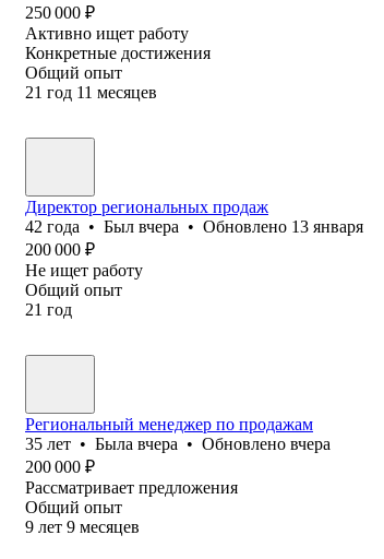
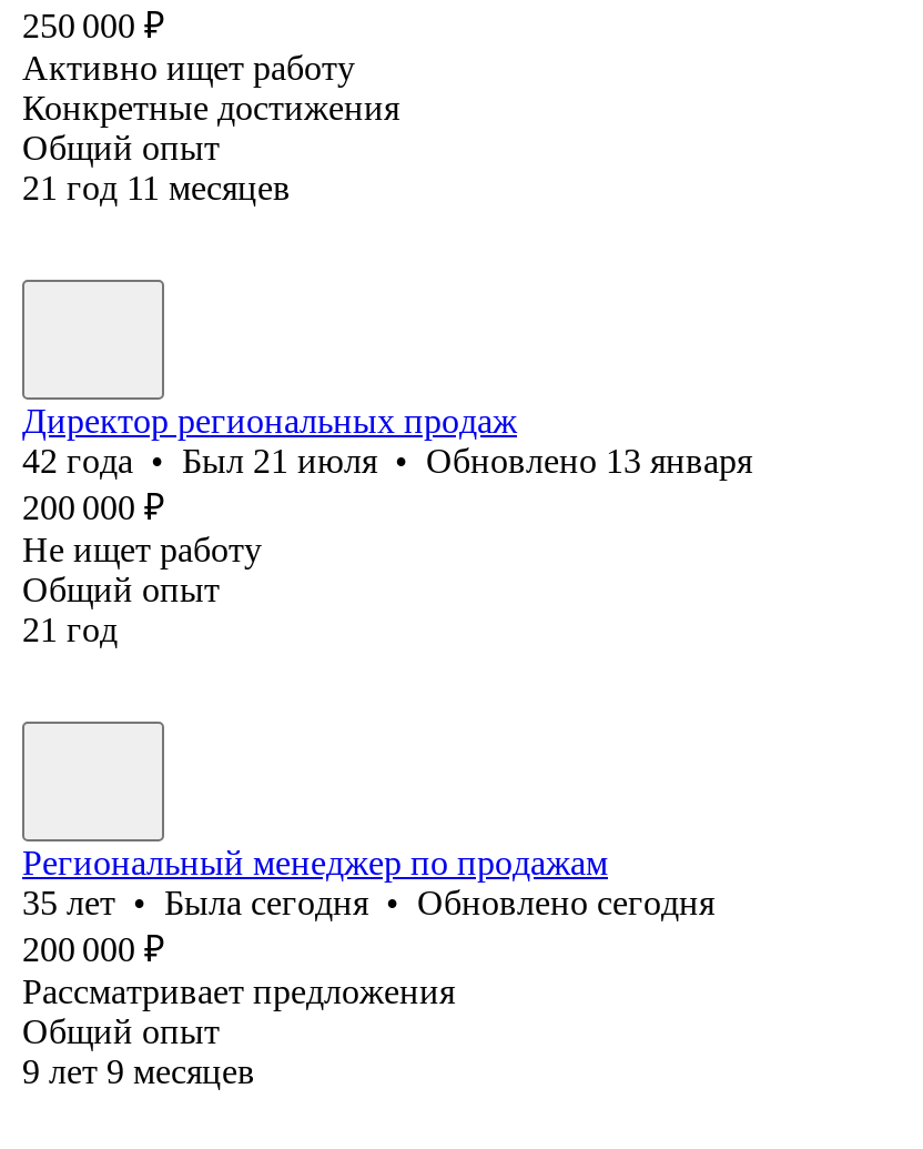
- 42 года • Был вчера • Обновлено 13 января
+ 42 года • Был 21 июля • Обновлено 13 января

- 35 лет • Была вчера • Обновлено вчера
+ 35 лет • Была сегодня • Обновлено сегодня
